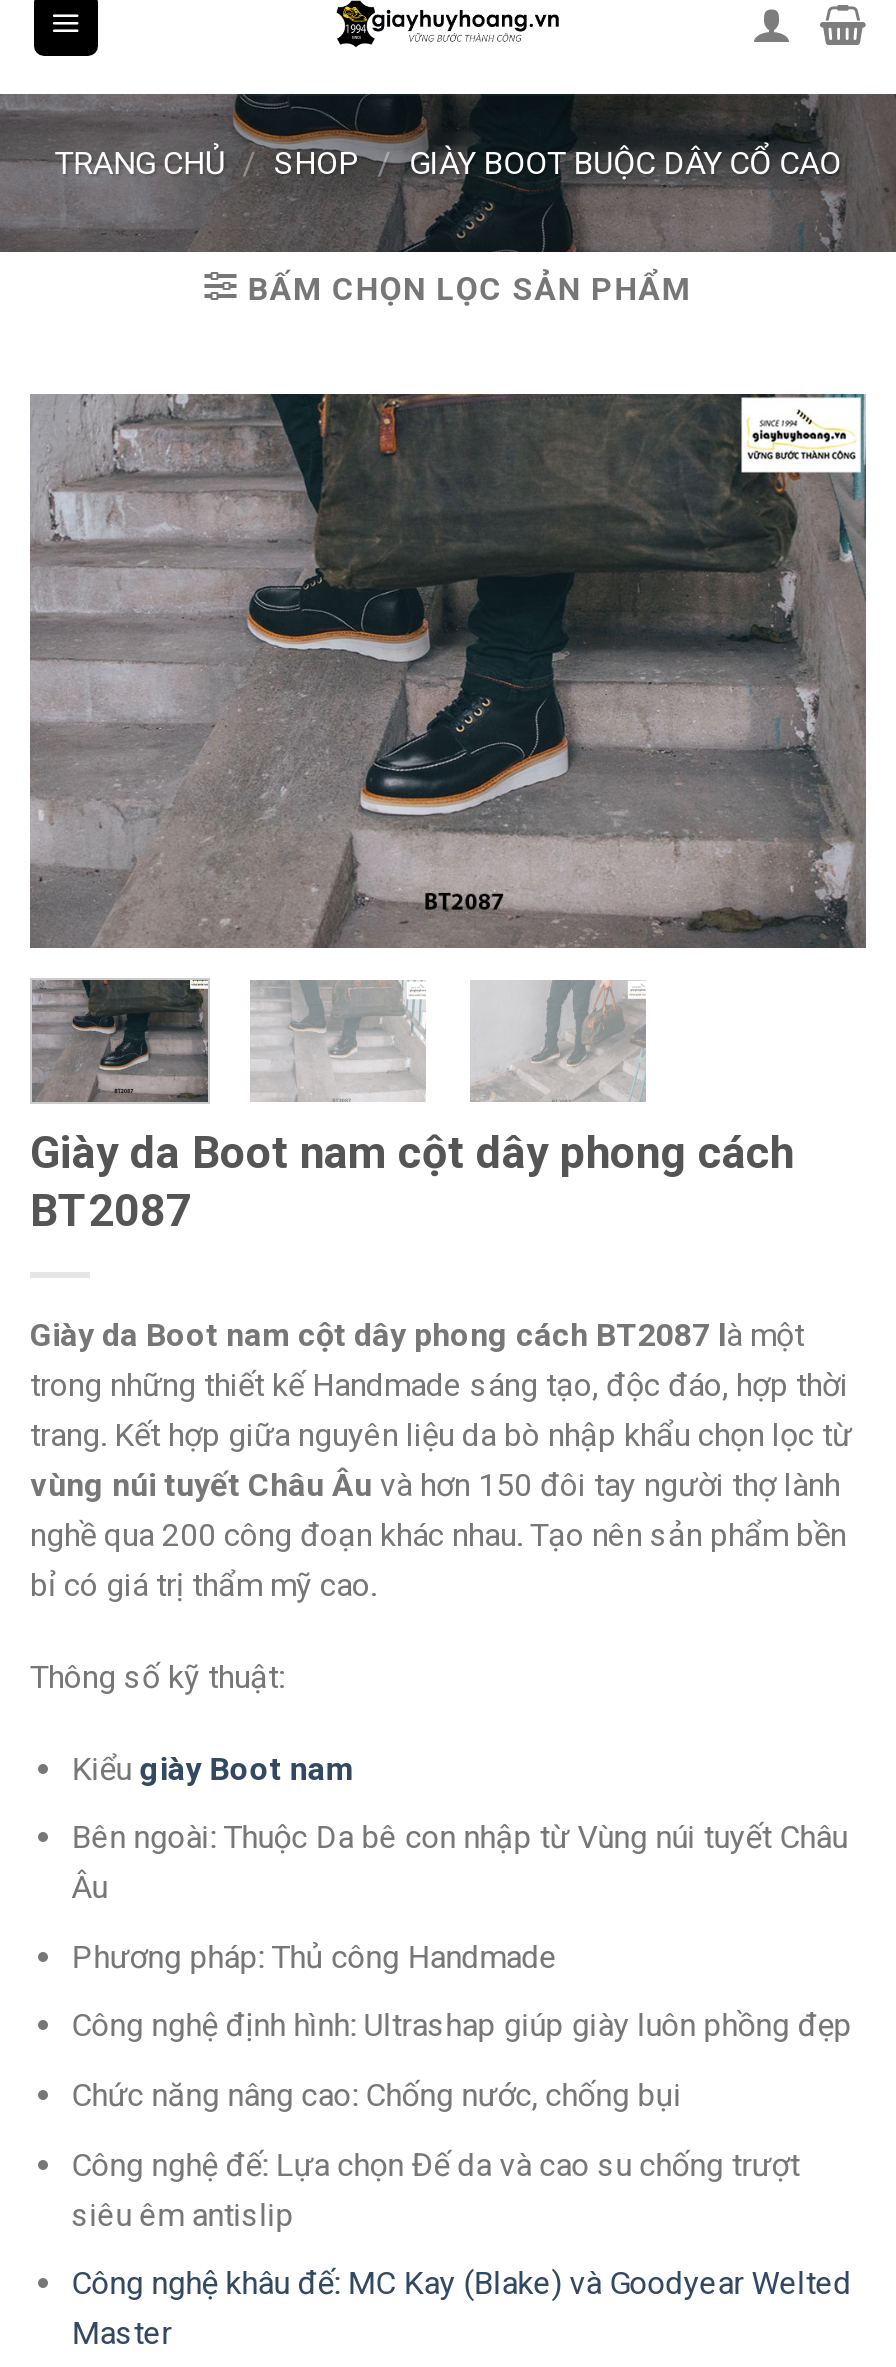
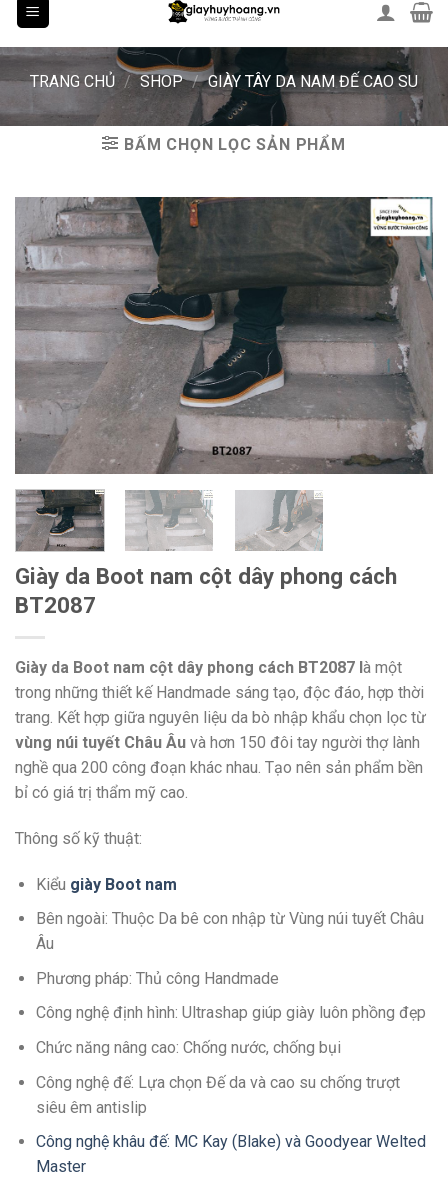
- TRANG CHỦ / SHOP / GIÀY BOOT BUỘC DÂY CỔ CAO
+ TRANG CHỦ / SHOP / GIÀY TÂY DA NAM ĐẾ CAO SU
